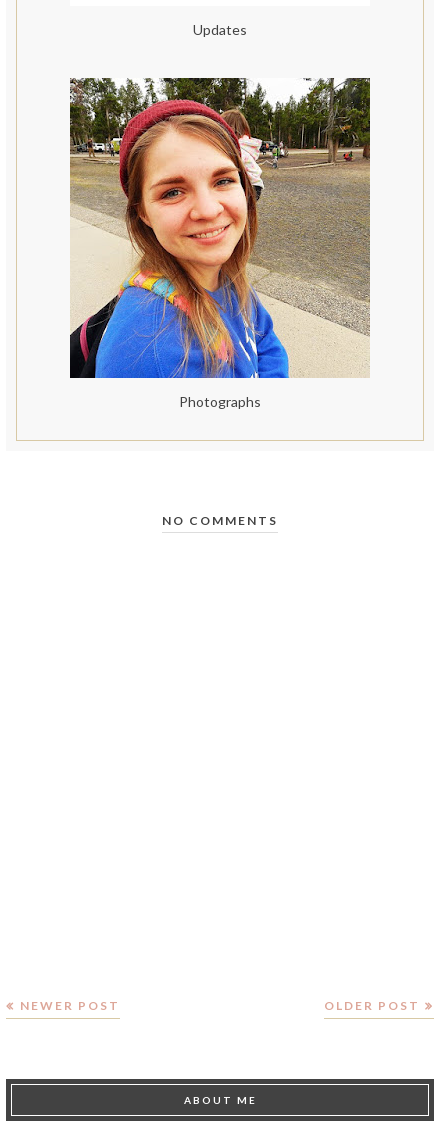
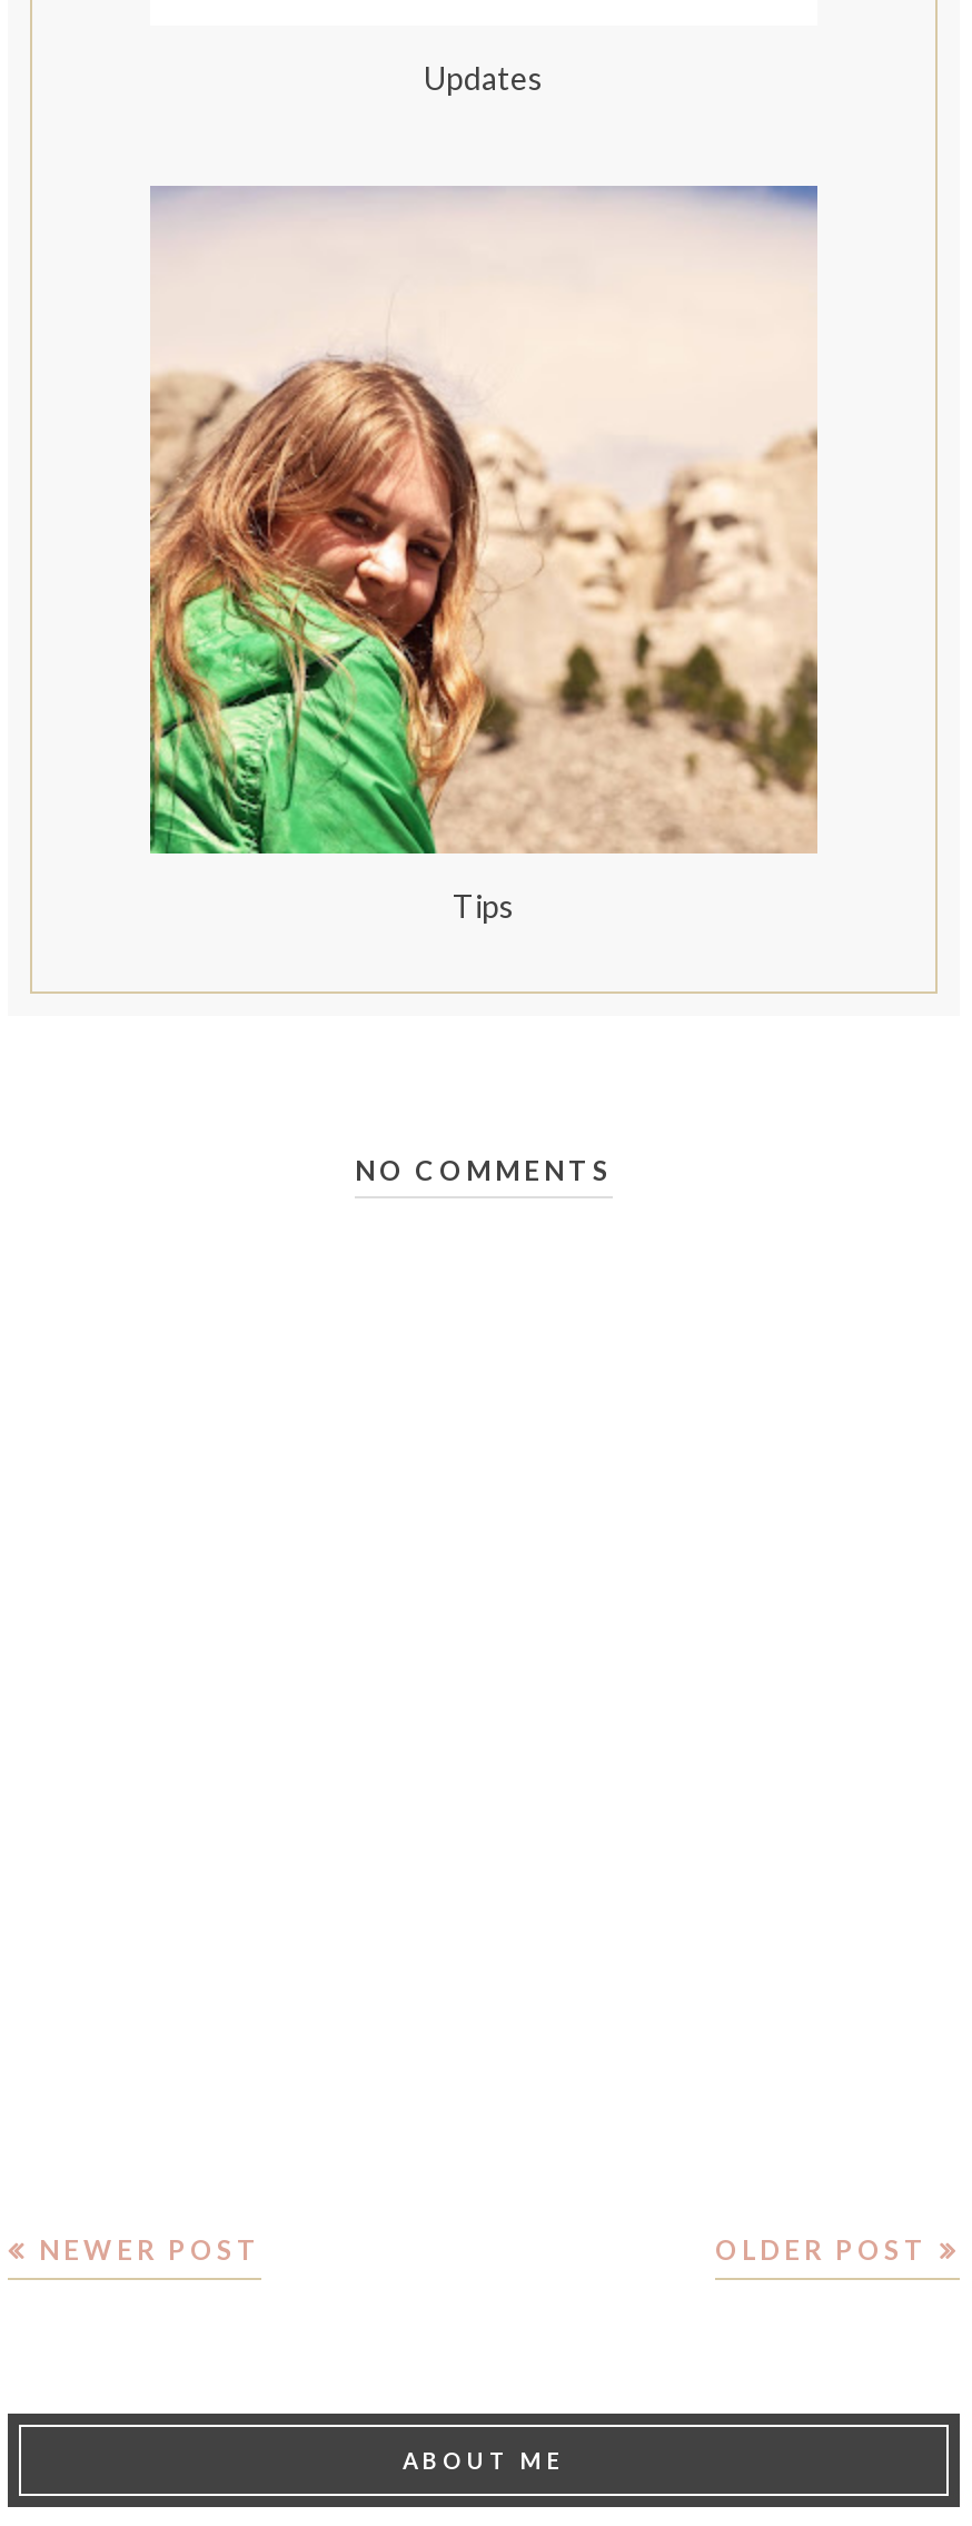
- [image]
- Photographs
+ [image]
+ Tips
